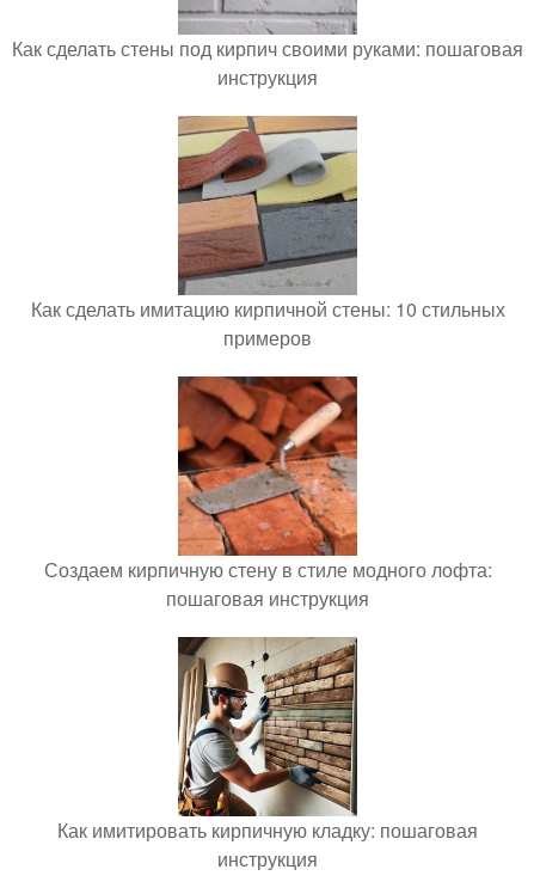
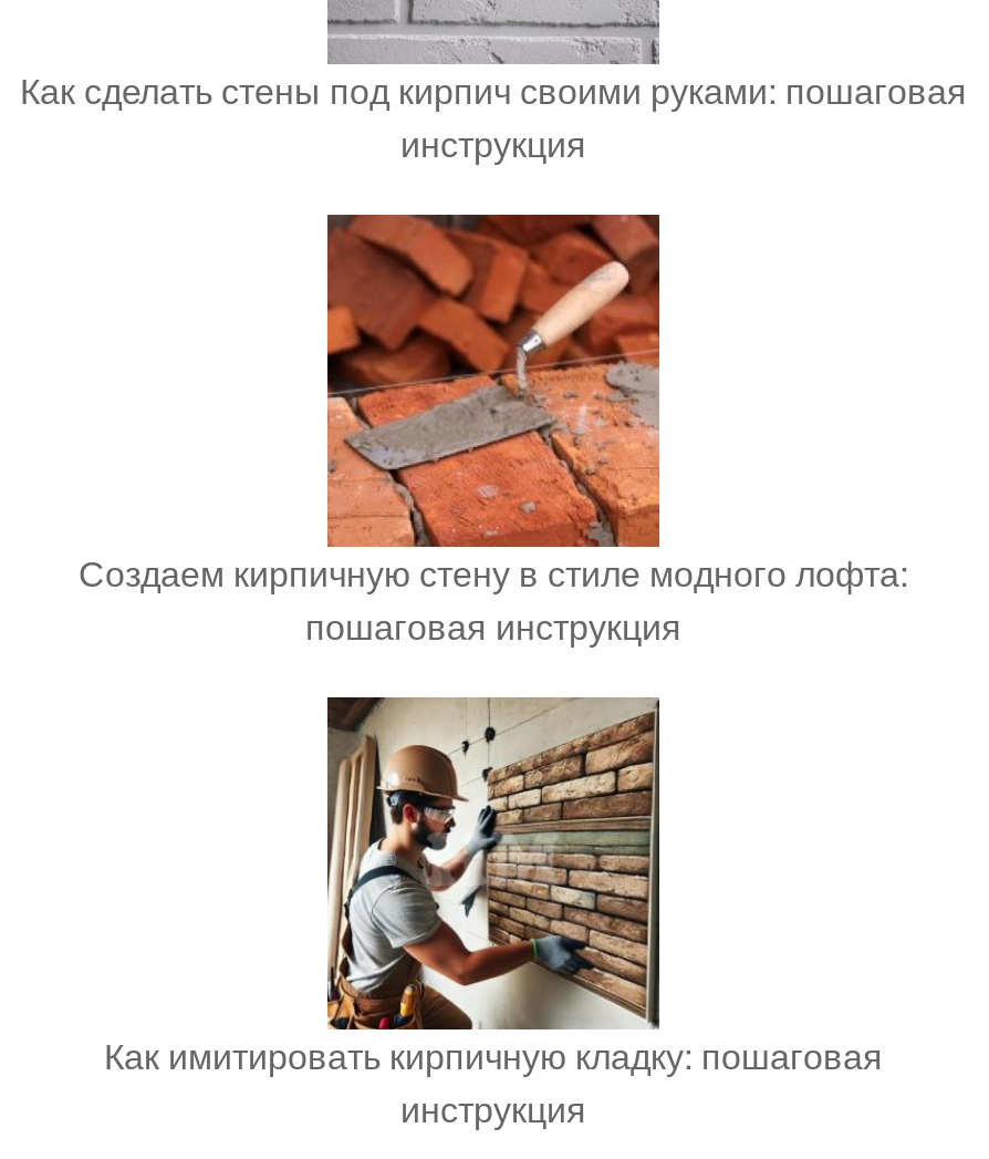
- [image]
- Как сделать имитацию кирпичной стены: 10 стильных
- примеров
